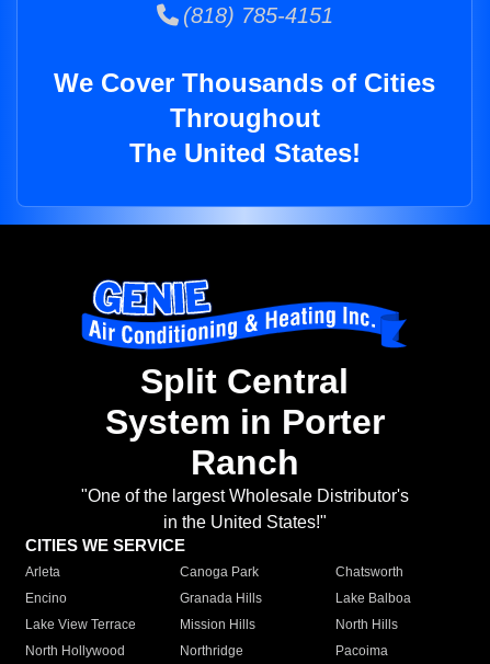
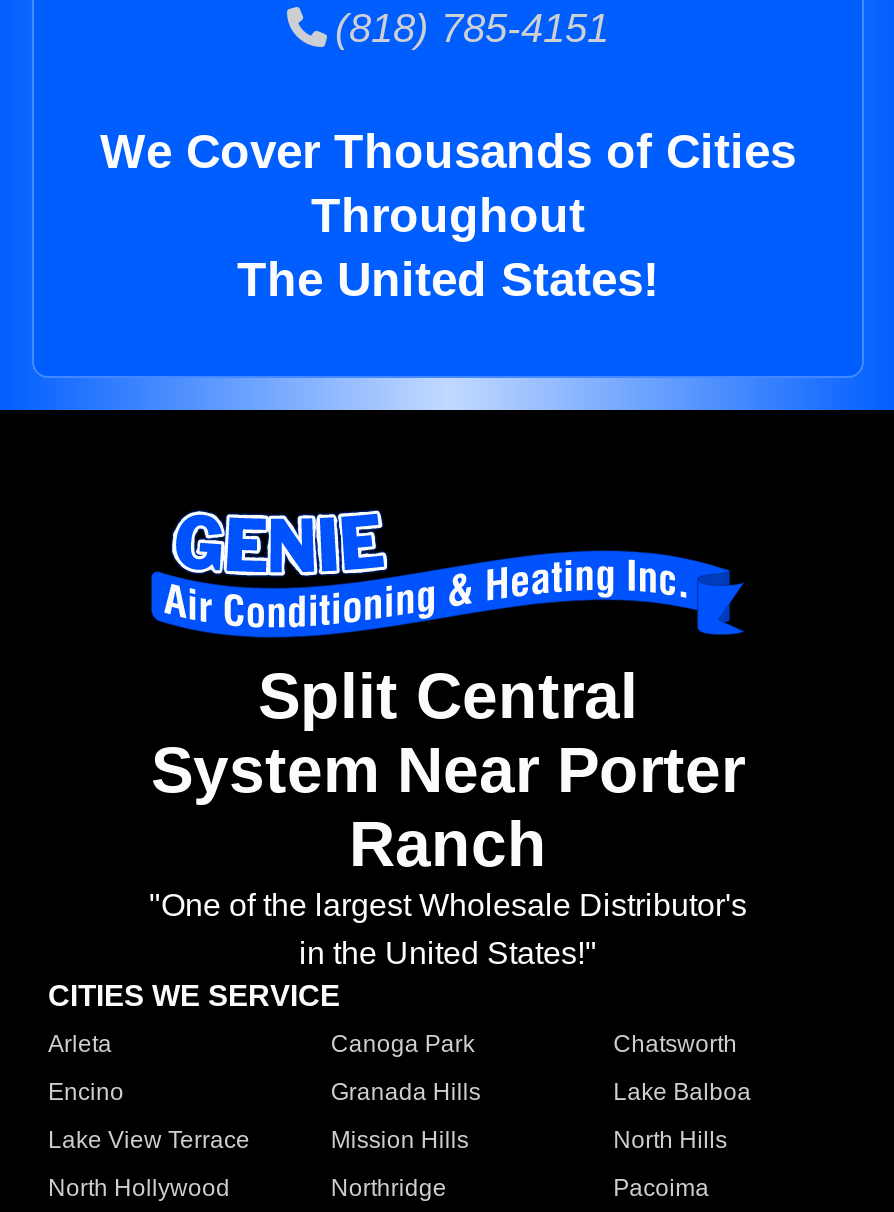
- System in Porter
+ System Near Porter
